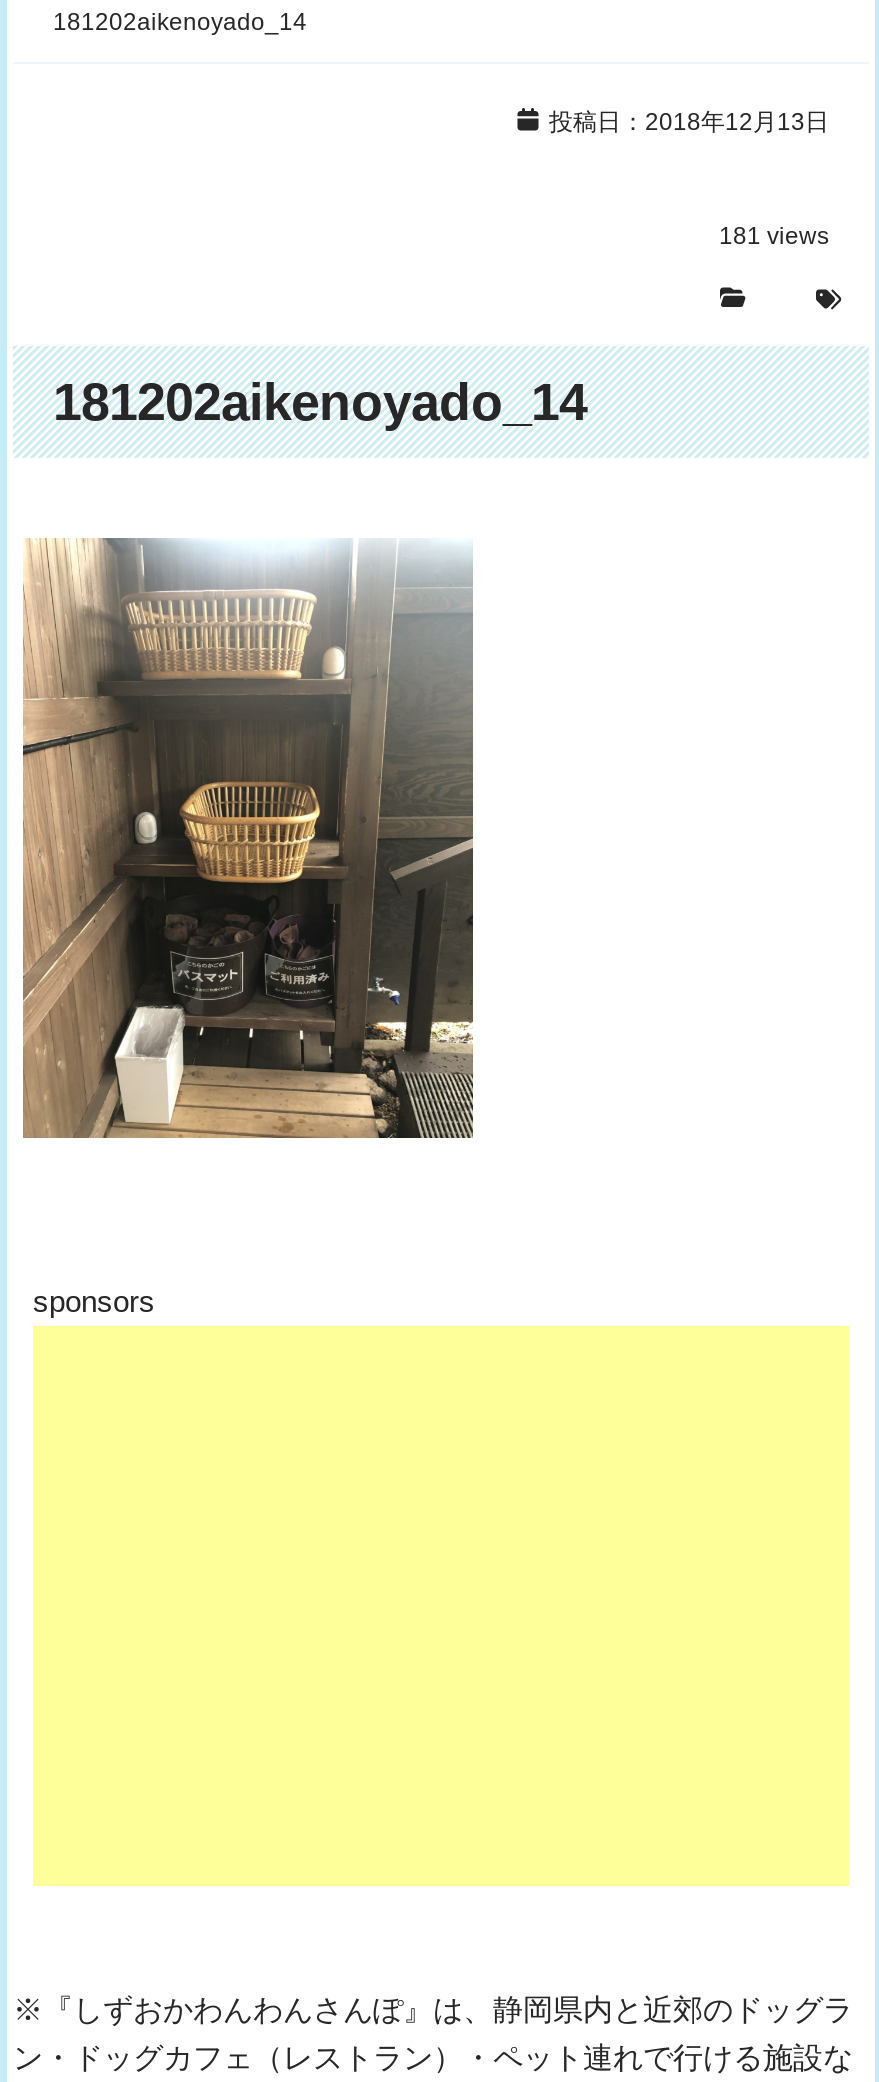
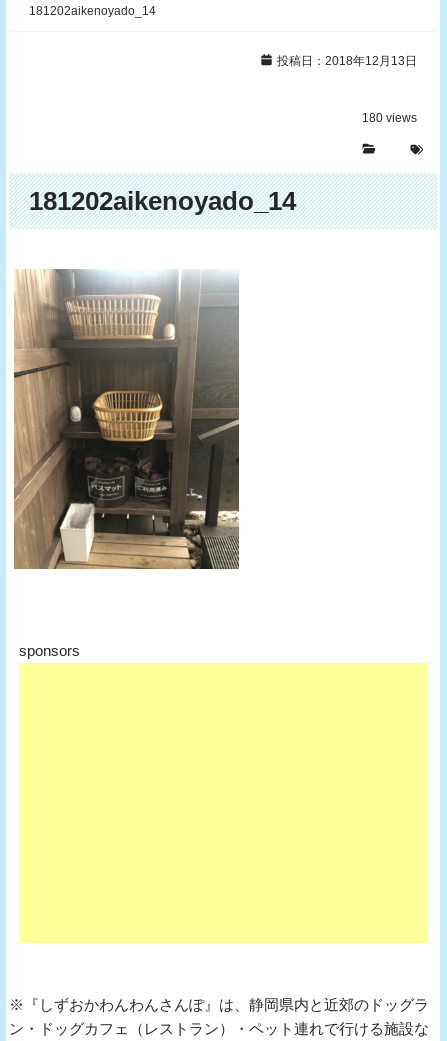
- 181 views
+ 180 views
